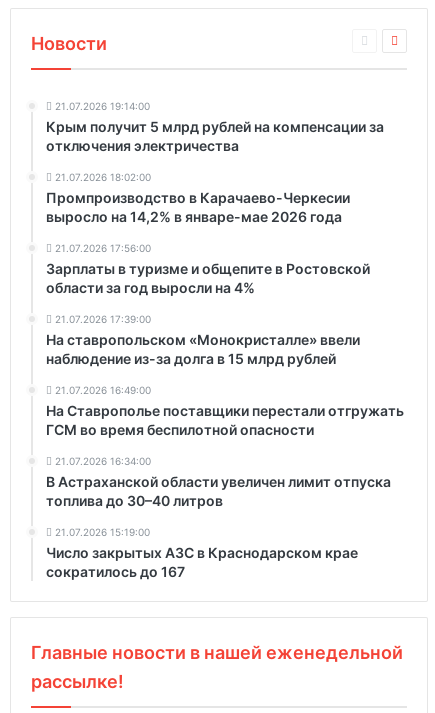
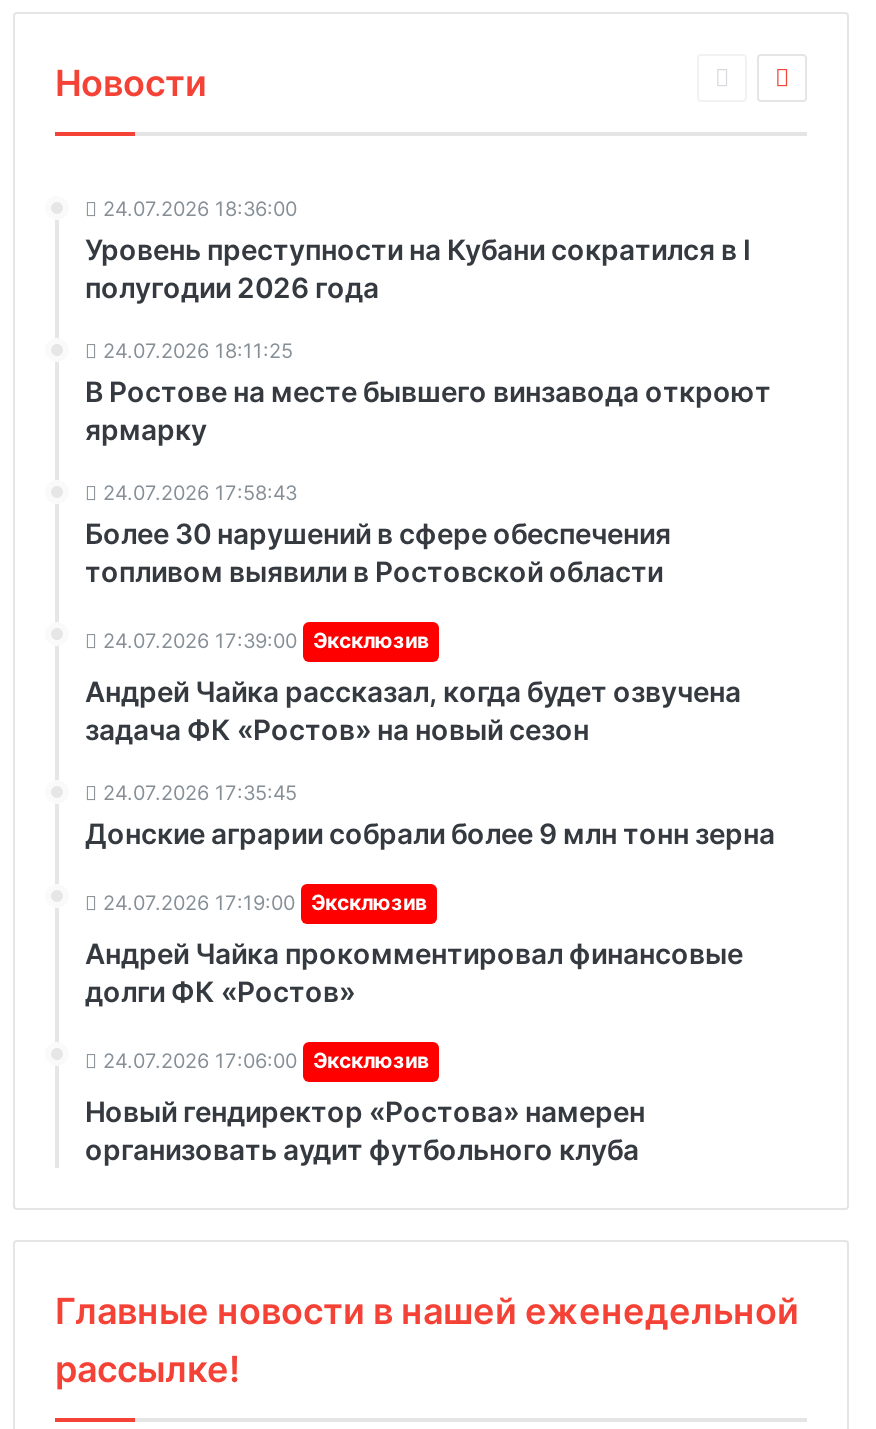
- 21.07.2026 19:14:00
- Крым получит 5 млрд рублей на компенсации за
- отключения электричества
- 21.07.2026 18:02:00
- Промпроизводство в Карачаево-Черкесии
- выросло на 14,2% в январе-мае 2026 года
- 21.07.2026 17:56:00
- Зарплаты в туризме и общепите в Ростовской
- области за год выросли на 4%
- 21.07.2026 17:39:00
- На ставропольском «Монокристалле» ввели
- наблюдение из-за долга в 15 млрд рублей
- 21.07.2026 16:49:00
- На Ставрополье поставщики перестали отгружать
- ГСМ во время беспилотной опасности
- 21.07.2026 16:34:00
- В Астраханской области увеличен лимит отпуска
- топлива до 30–40 литров
- 21.07.2026 15:19:00
- Число закрытых АЗС в Краснодарском крае
- сократилось до 167
+ 24.07.2026 18:36:00
+ Уровень преступности на Кубани сократился в I
+ полугодии 2026 года
+ 24.07.2026 18:11:25
+ В Ростове на месте бывшего винзавода откроют
+ ярмарку
+ 24.07.2026 17:58:43
+ Более 30 нарушений в сфере обеспечения
+ топливом выявили в Ростовской области
+ 24.07.2026 17:39:00
+ Эксклюзив
+ Андрей Чайка рассказал, когда будет озвучена
+ задача ФК «Ростов» на новый сезон
+ 24.07.2026 17:35:45
+ Донские аграрии собрали более 9 млн тонн зерна
+ 24.07.2026 17:19:00
+ Эксклюзив
+ Андрей Чайка прокомментировал финансовые
+ долги ФК «Ростов»
+ 24.07.2026 17:06:00
+ Эксклюзив
+ Новый гендиректор «Ростова» намерен
+ организовать аудит футбольного клуба
